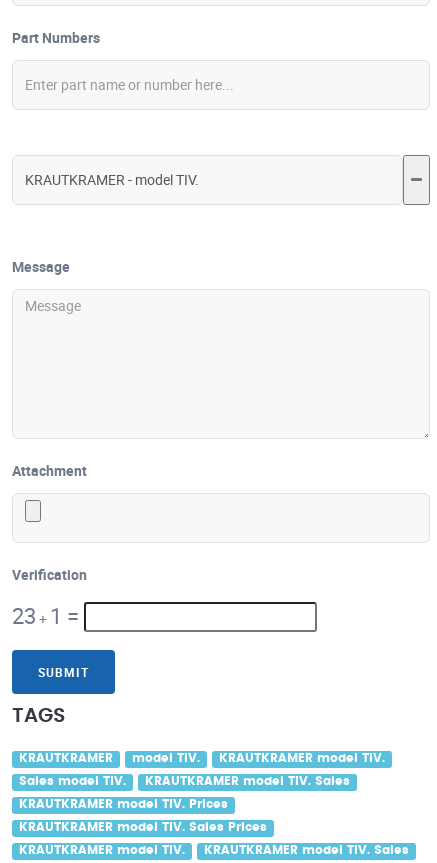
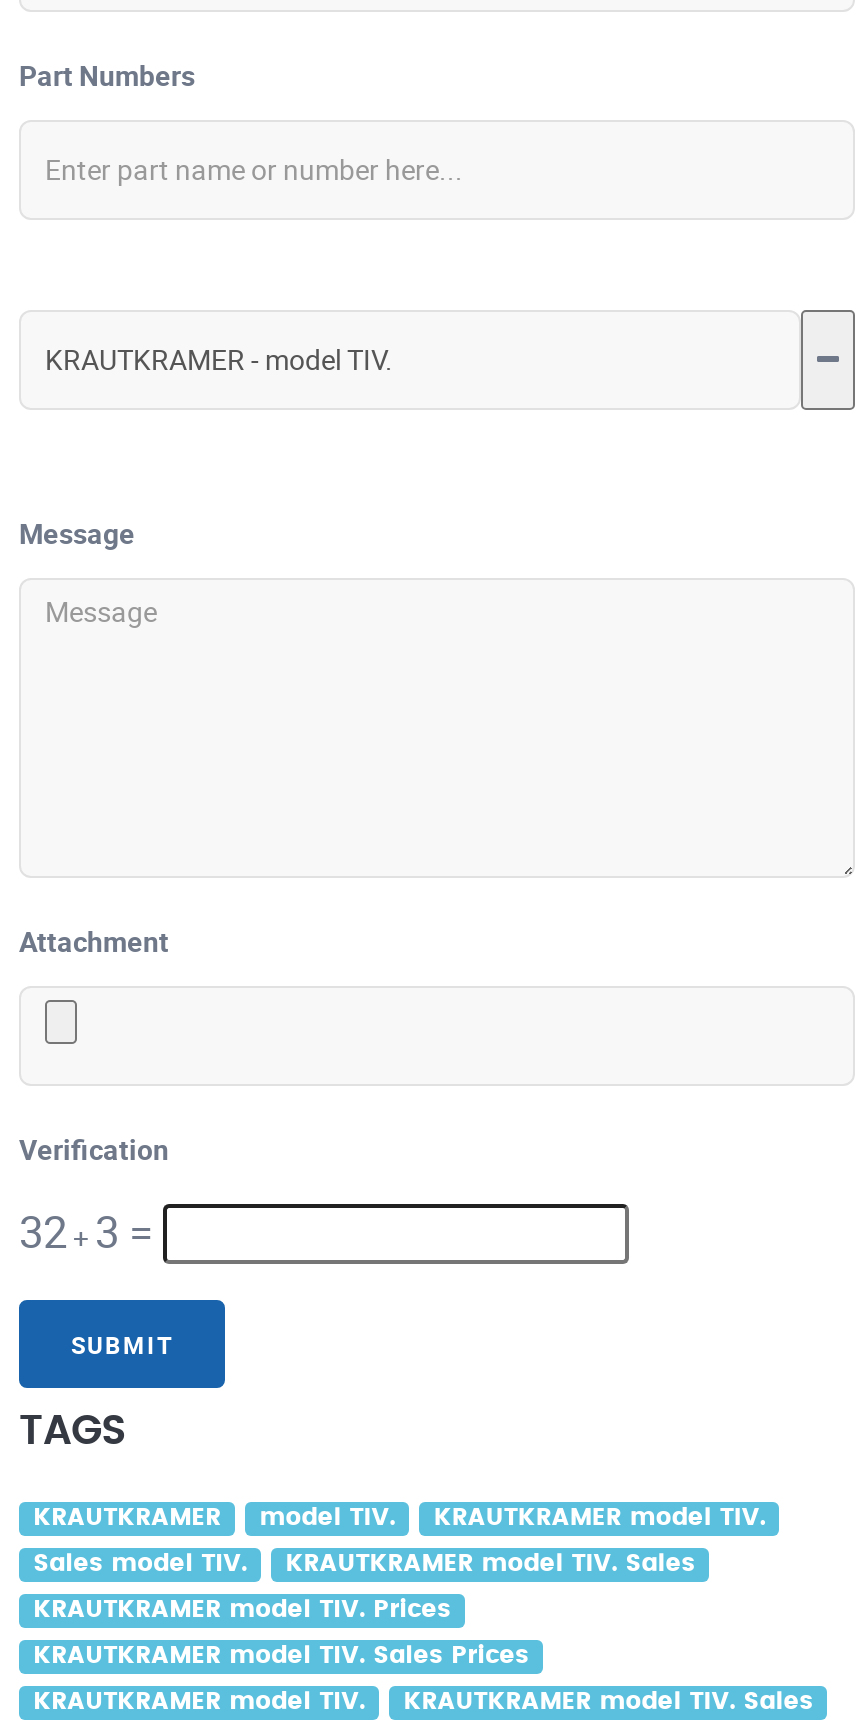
- 23+1 =
+ 32+3 =
